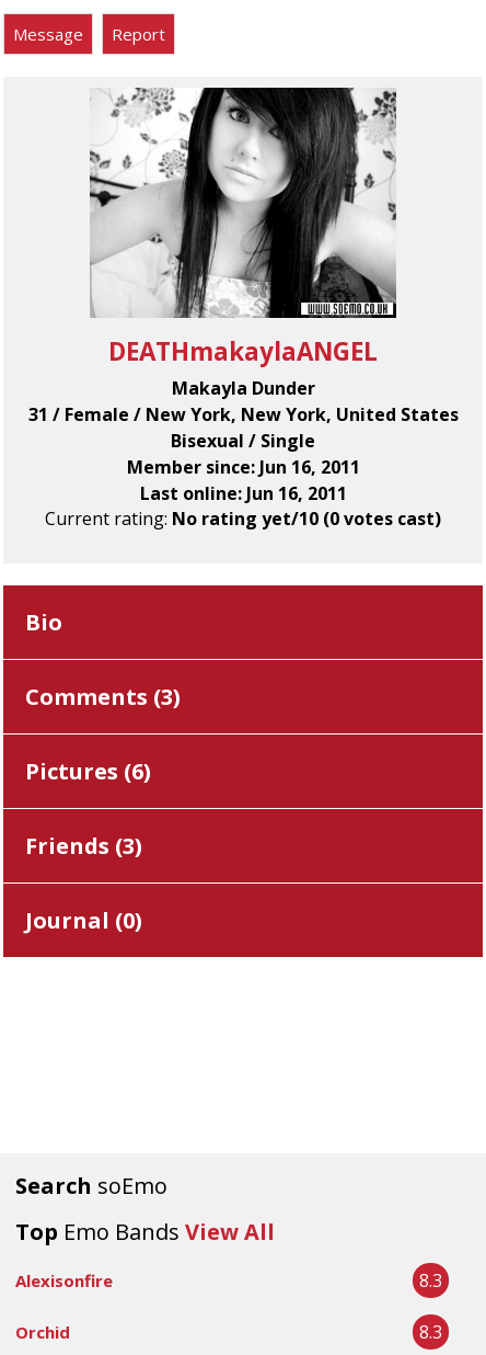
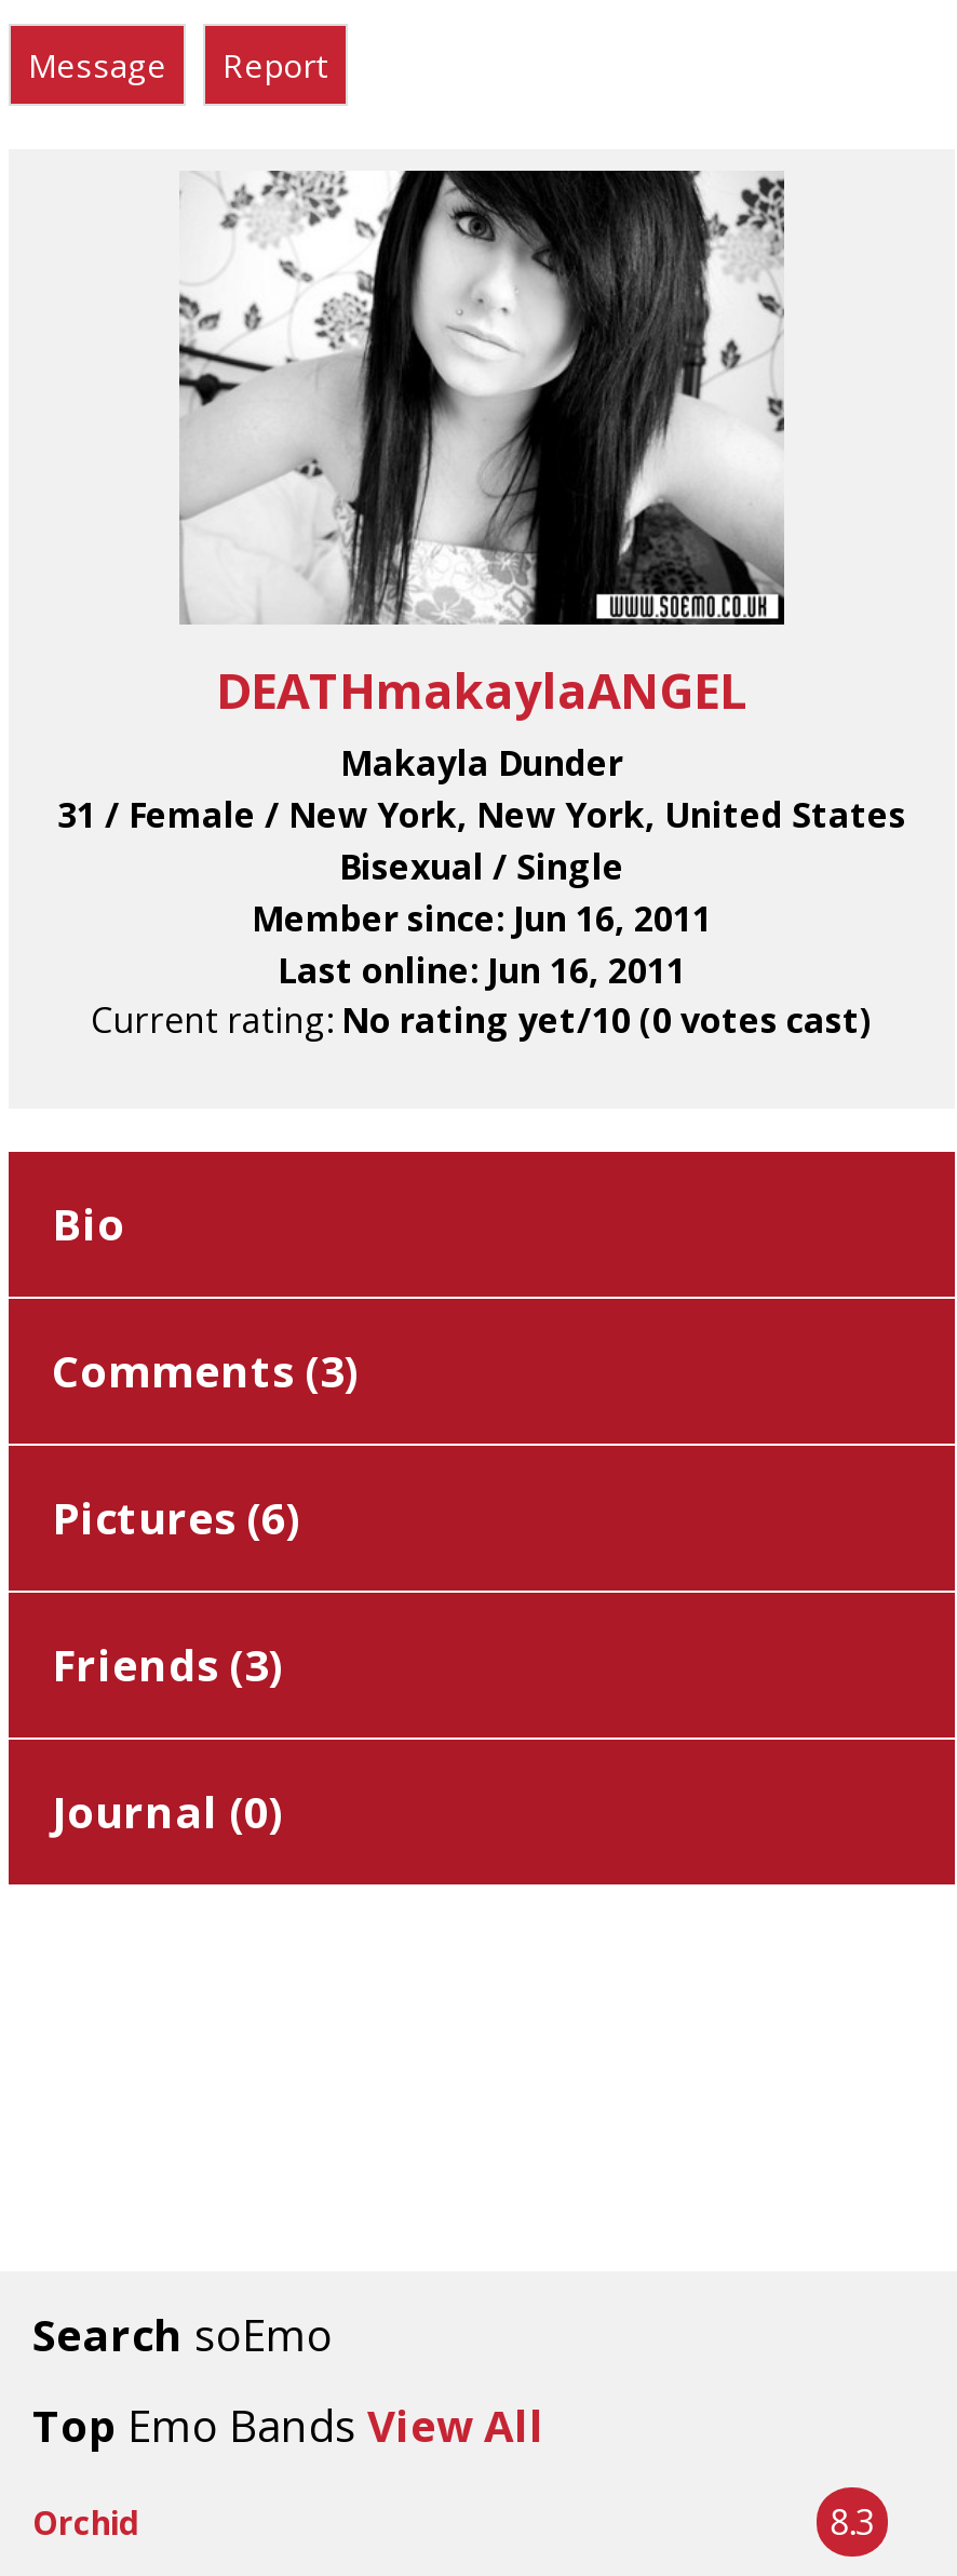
- Alexisonfire
- 8.3
